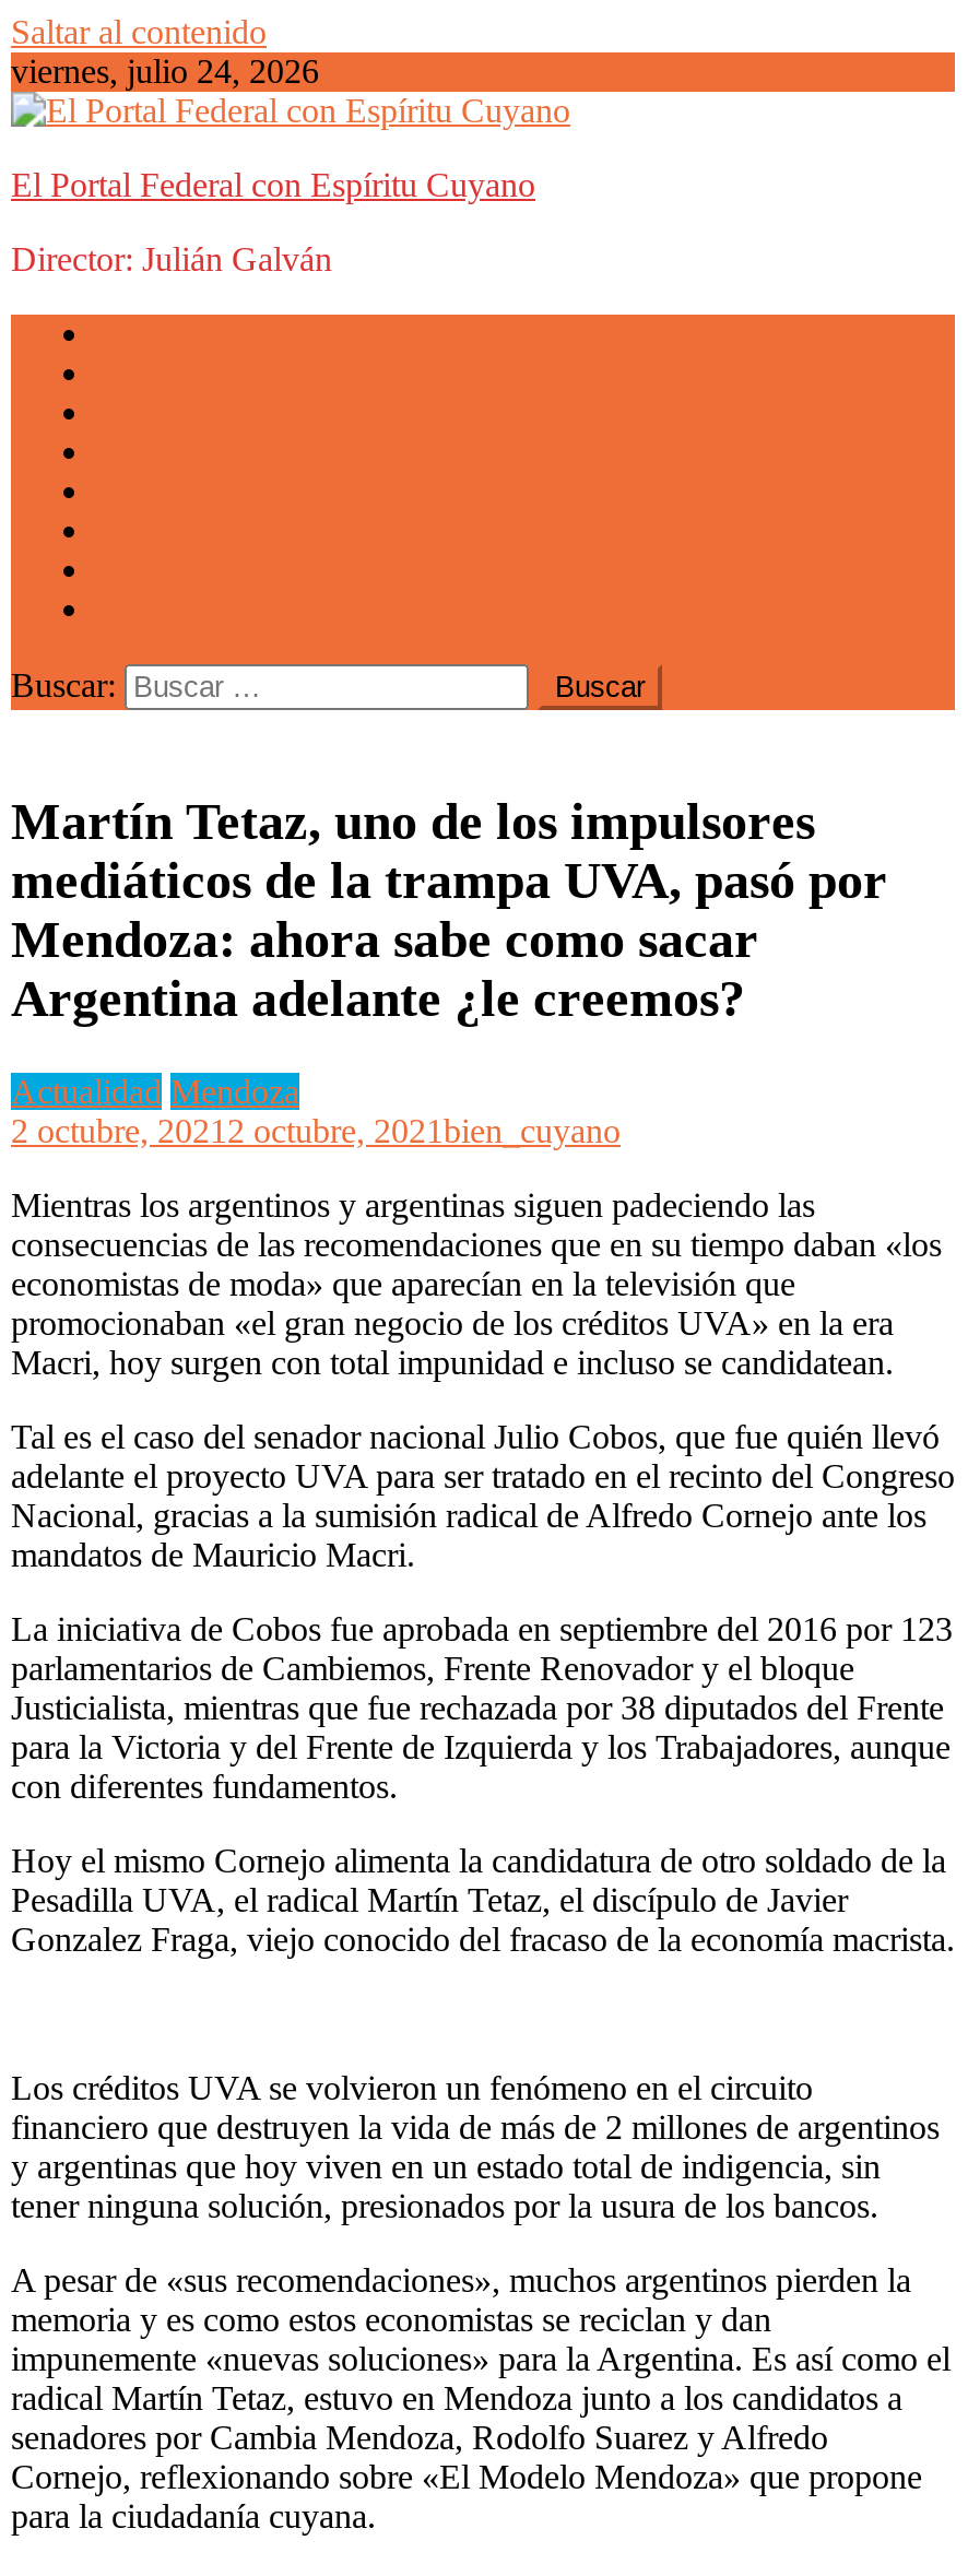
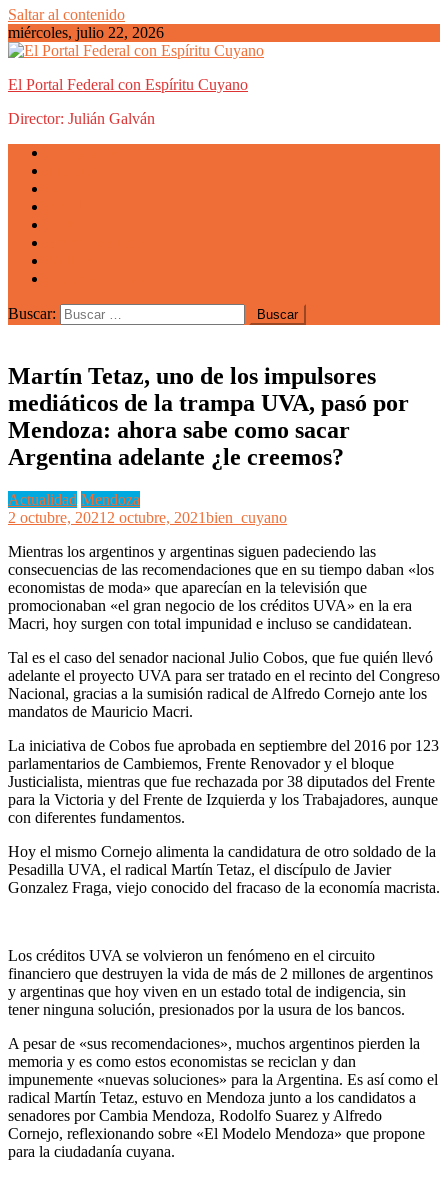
- viernes, julio 24, 2026
+ miércoles, julio 22, 2026
